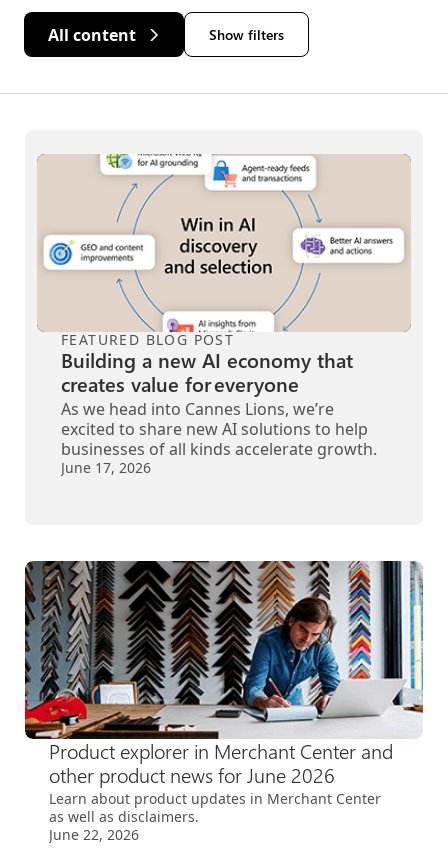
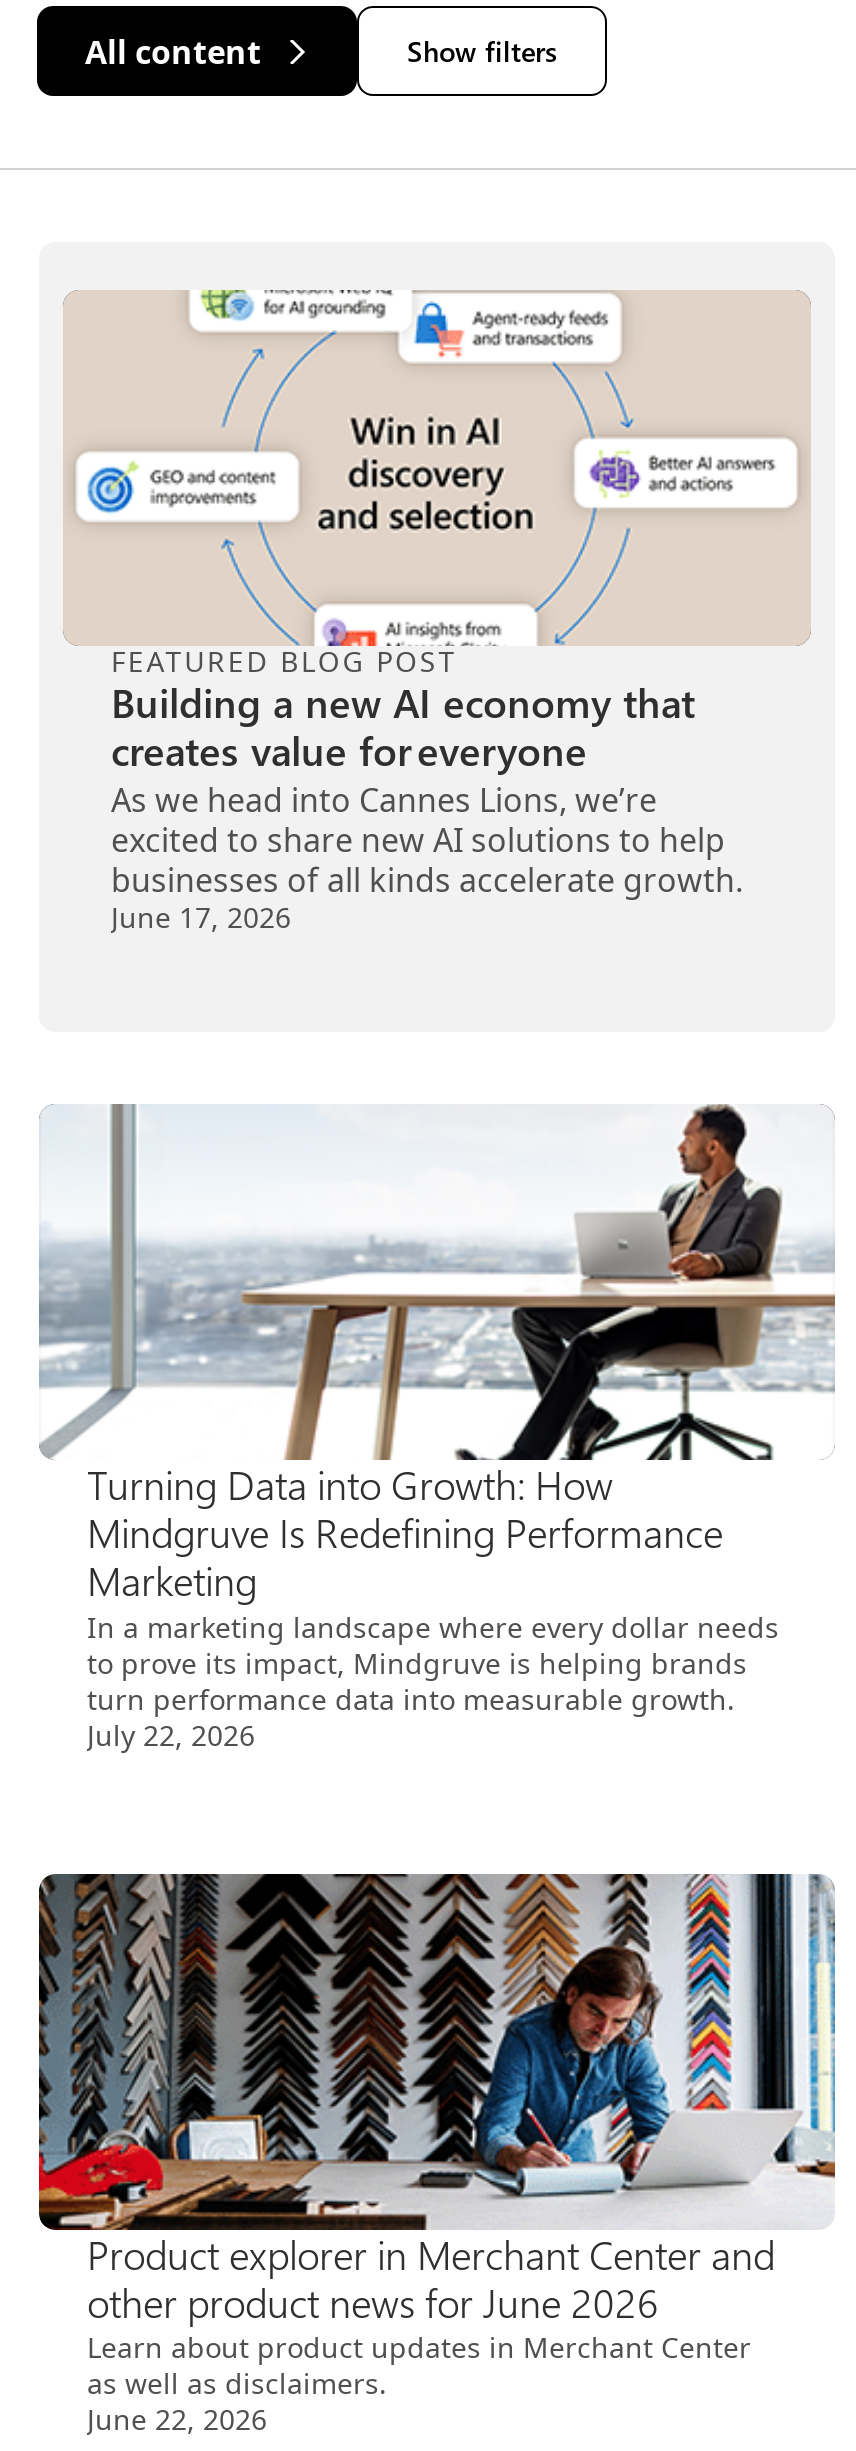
+ [image]
+ Turning Data into Growth: How
+ Mindgruve Is Redefining Performance
+ Marketing
+ In a marketing landscape where every dollar needs
+ to prove its impact, Mindgruve is helping brands
+ turn performance data into measurable growth.
+ July 22, 2026
